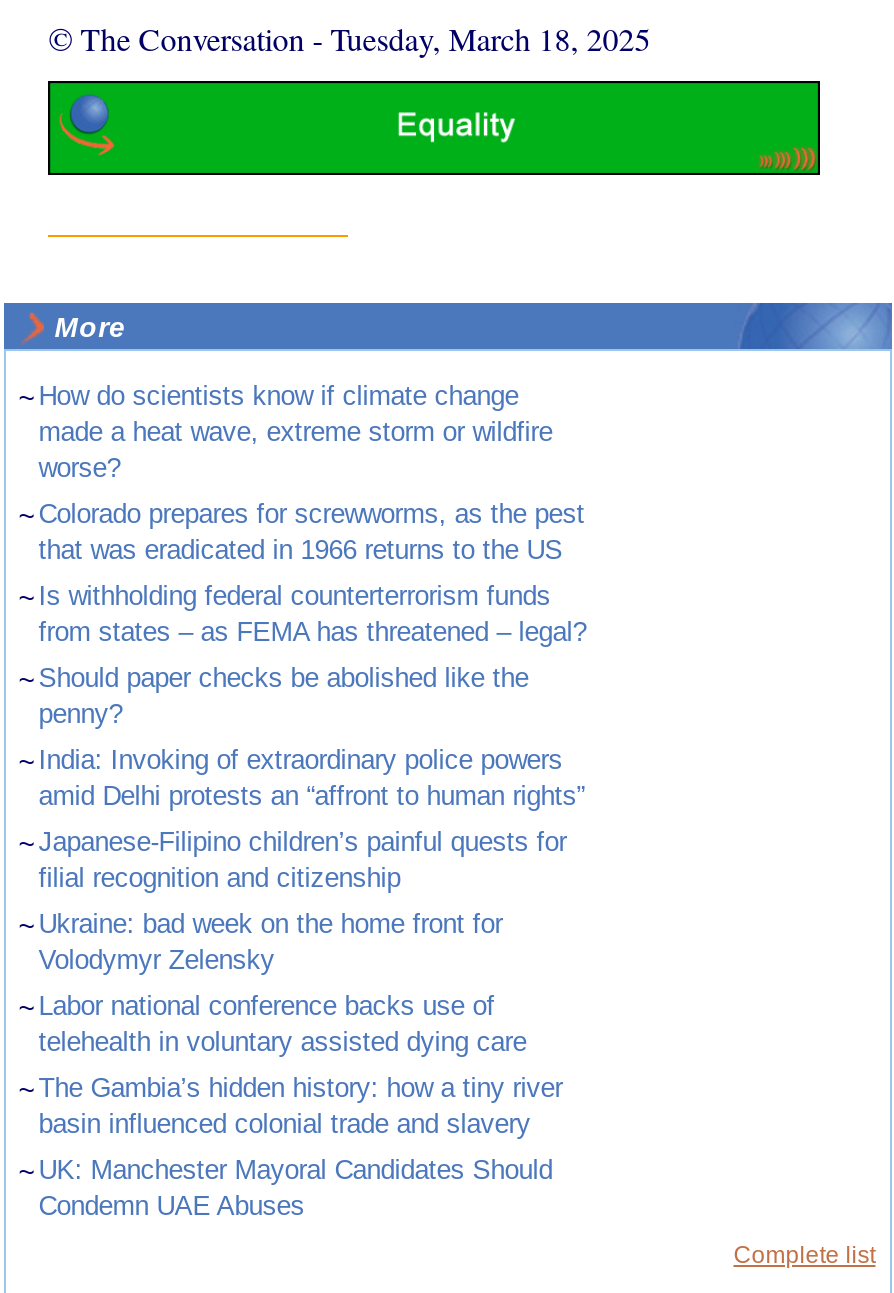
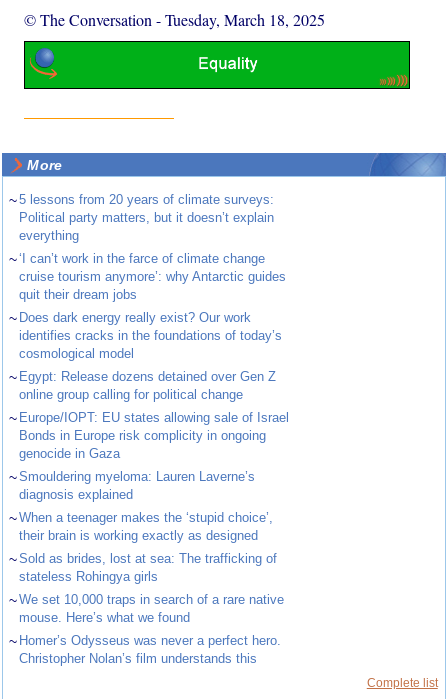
- ~ How do scientists know if climate change
- made a heat wave, extreme storm or wildfire
- worse?
+ ~ 5 lessons from 20 years of climate surveys:
+ Political party matters, but it doesn’t explain
+ everything

- ~ Colorado prepares for screwworms, as the pest
- that was eradicated in 1966 returns to the US
+ ~ ‘I can’t work in the farce of climate change
+ cruise tourism anymore’: why Antarctic guides
+ quit their dream jobs

- ~ Is withholding federal counterterrorism funds
- from states – as FEMA has threatened – legal?
+ ~ Does dark energy really exist? Our work
+ identifies cracks in the foundations of today’s
+ cosmological model

- ~ Should paper checks be abolished like the
- penny?
+ ~ Egypt: Release dozens detained over Gen Z
+ online group calling for political change

- ~ India: Invoking of extraordinary police powers
- amid Delhi protests an “affront to human rights”
+ ~ Europe/IOPT: EU states allowing sale of Israel
+ Bonds in Europe risk complicity in ongoing
+ genocide in Gaza

- ~ Japanese-Filipino children’s painful quests for
- filial recognition and citizenship
+ ~ Smouldering myeloma: Lauren Laverne’s
+ diagnosis explained

- ~ Ukraine: bad week on the home front for
- Volodymyr Zelensky
+ ~ When a teenager makes the ‘stupid choice’,
+ their brain is working exactly as designed

- ~ Labor national conference backs use of
- telehealth in voluntary assisted dying care
+ ~ Sold as brides, lost at sea: The trafficking of
+ stateless Rohingya girls

- ~ The Gambia’s hidden history: how a tiny river
- basin influenced colonial trade and slavery
+ ~ We set 10,000 traps in search of a rare native
+ mouse. Here’s what we found

- ~ UK: Manchester Mayoral Candidates Should
- Condemn UAE Abuses
+ ~ Homer’s Odysseus was never a perfect hero.
+ Christopher Nolan’s film understands this
